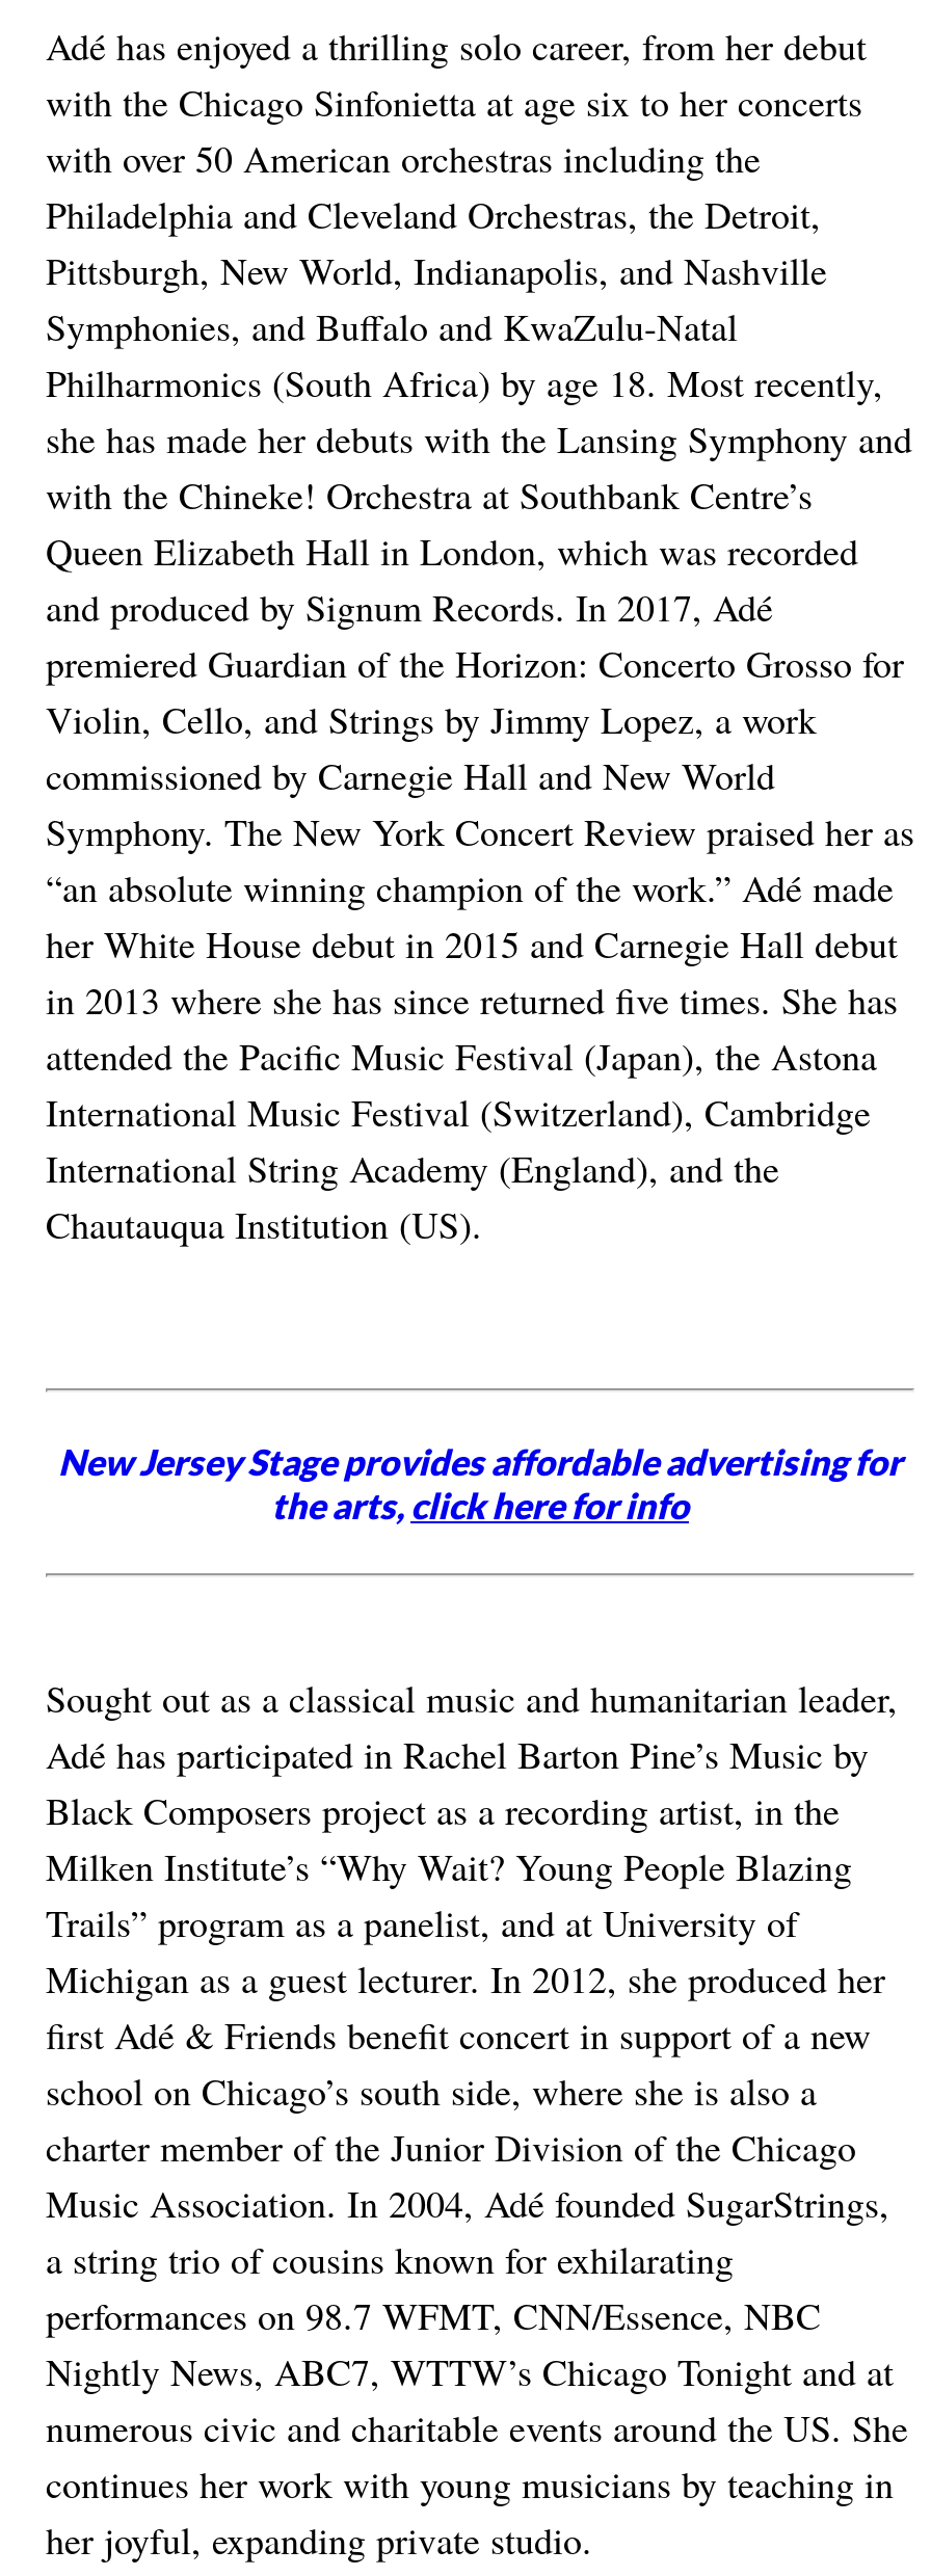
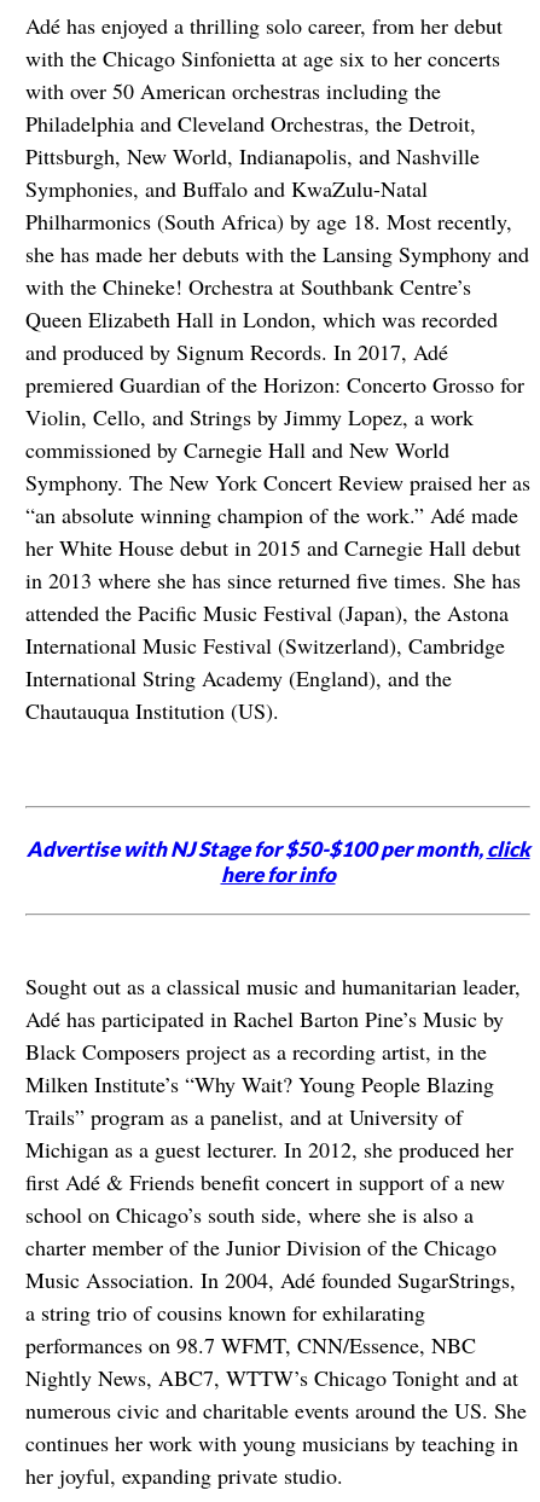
- New Jersey Stage provides affordable advertising for
- the arts, click here for info
+ Advertise with NJ Stage for $50-$100 per month, click
+ here for info
